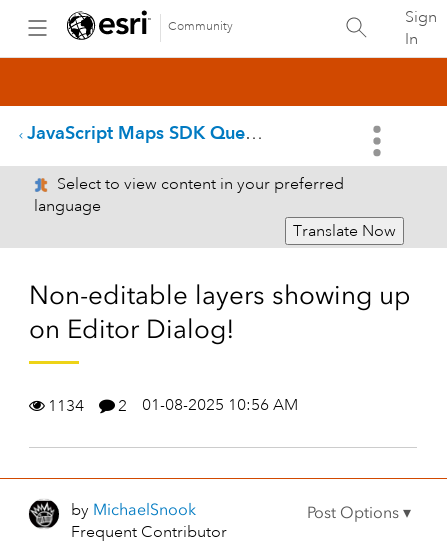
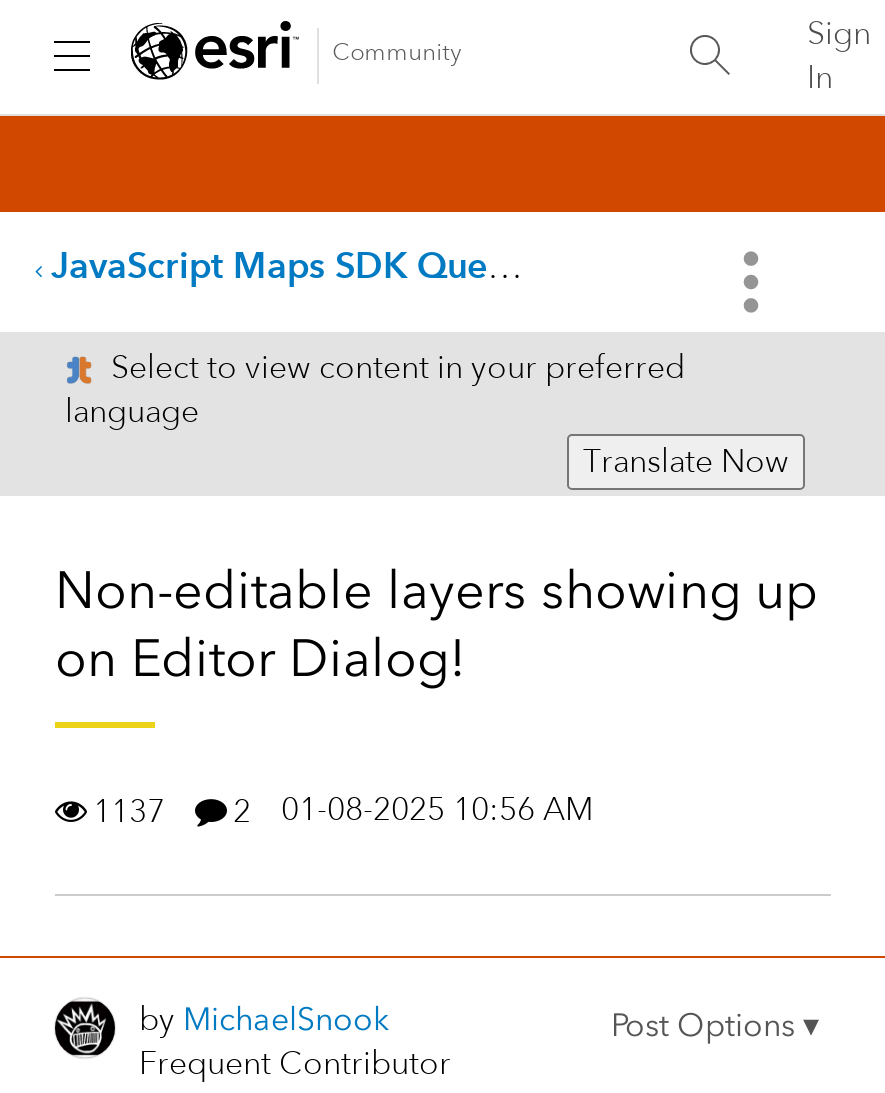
- 1134 2 01-08-2025 10:56 AM
+ 1137 2 01-08-2025 10:56 AM
